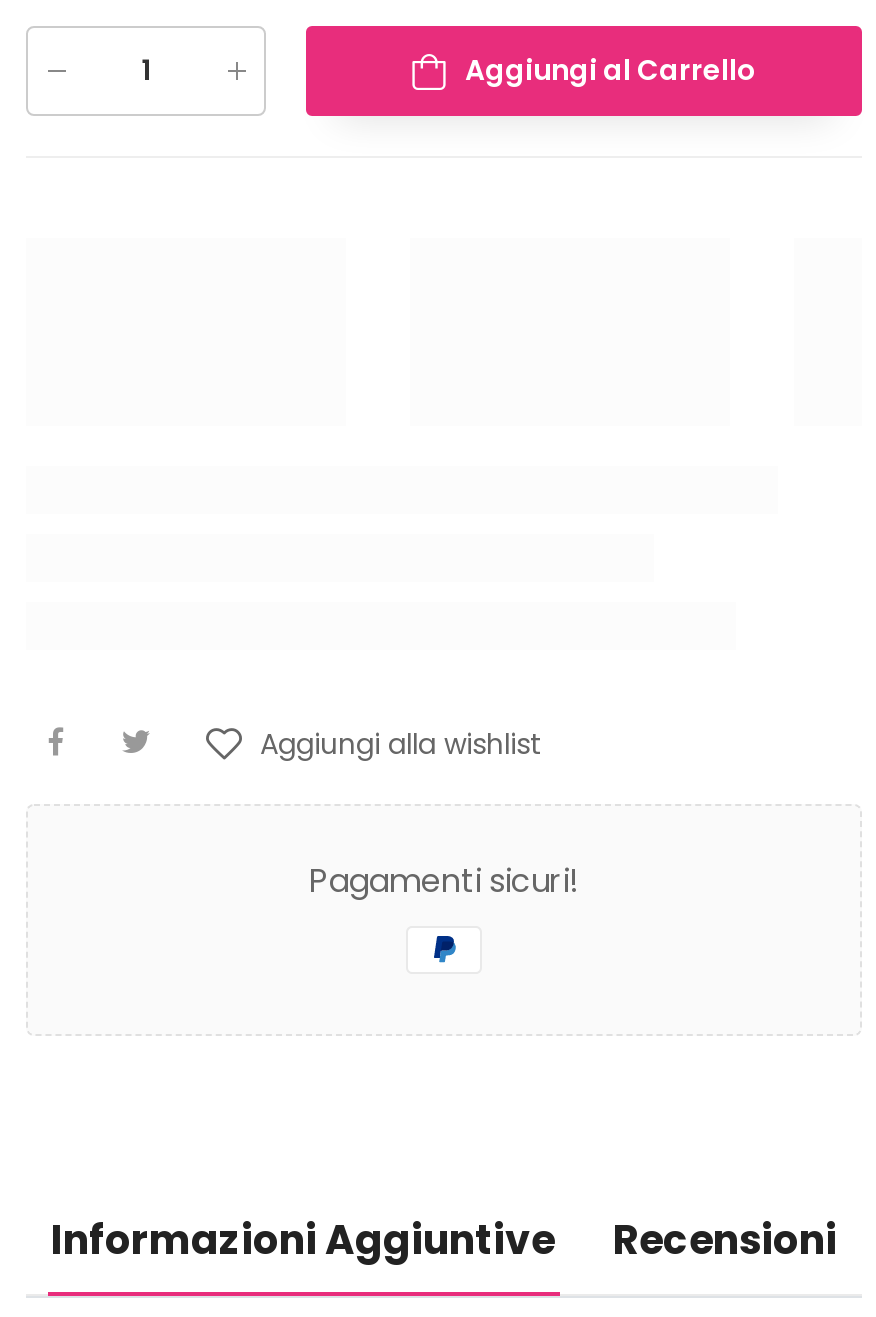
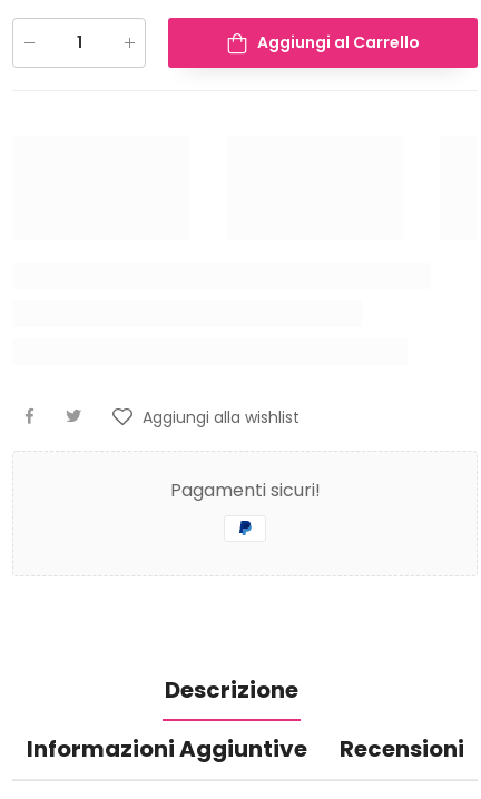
+ Descrizione
